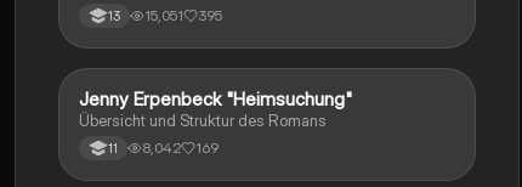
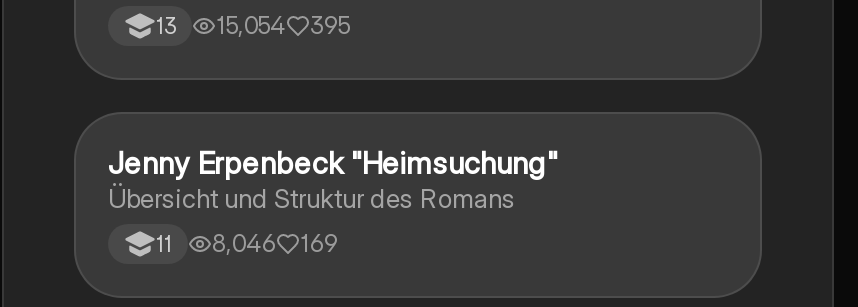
- 13 15,051 395
+ 13 15,054 395

- 11 8,042 169
+ 11 8,046 169
